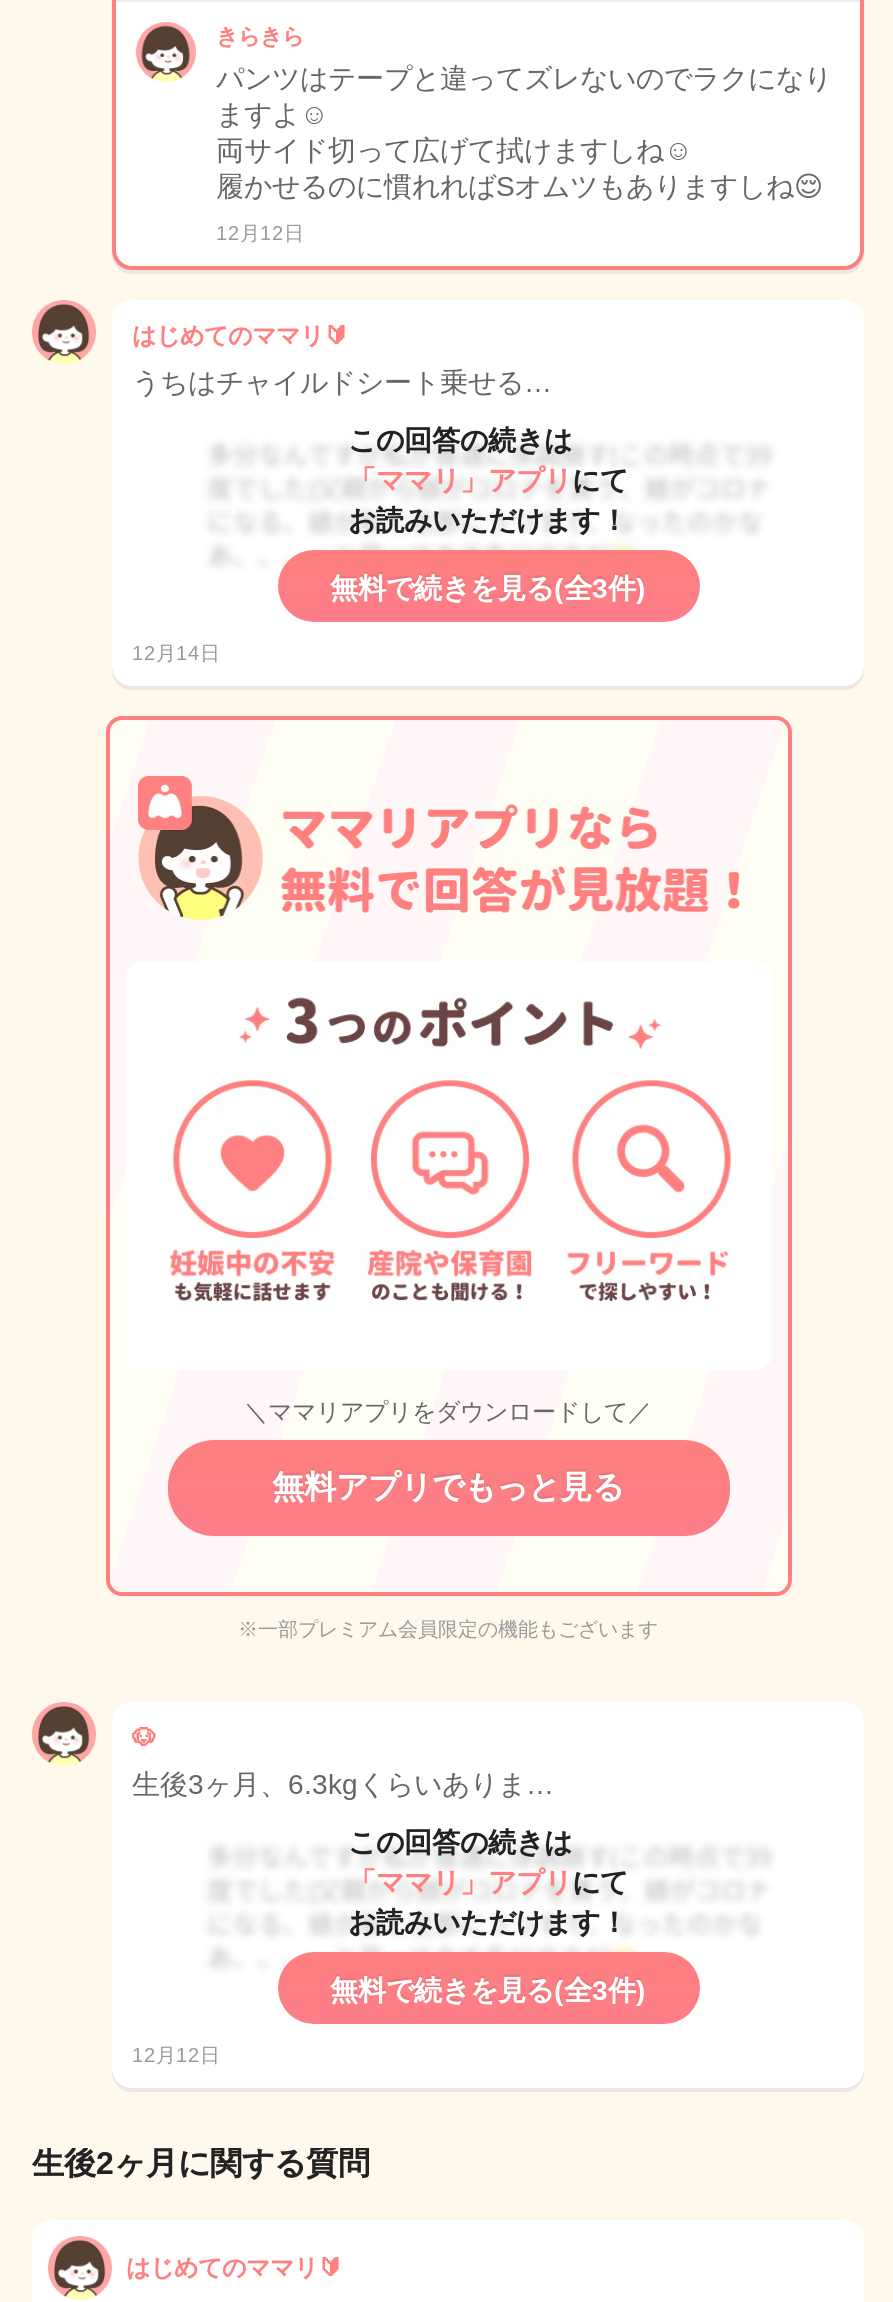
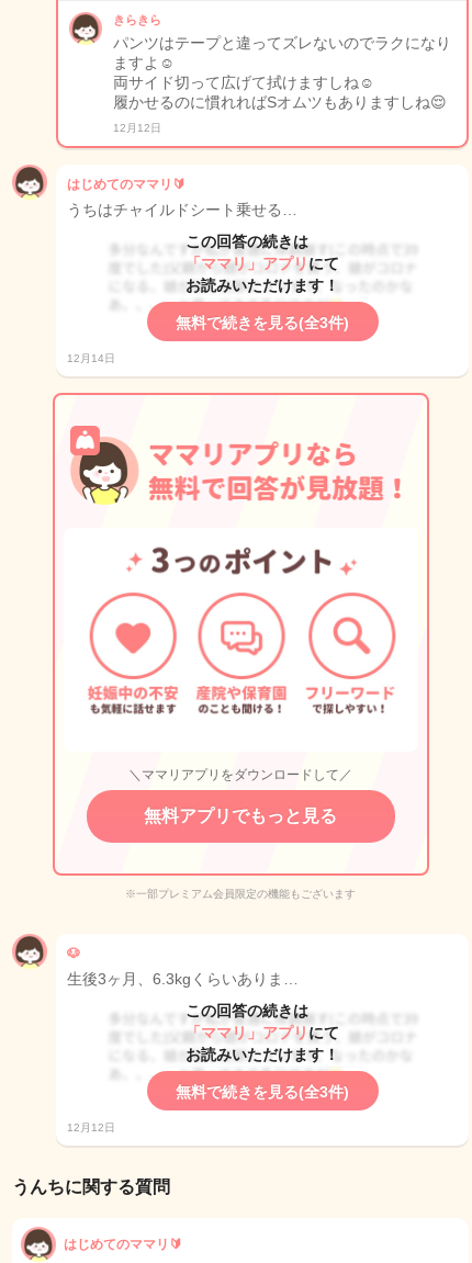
- 生後2ヶ月に関する質問
+ うんちに関する質問
